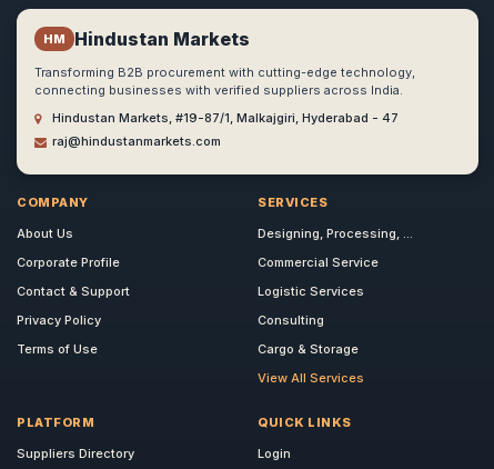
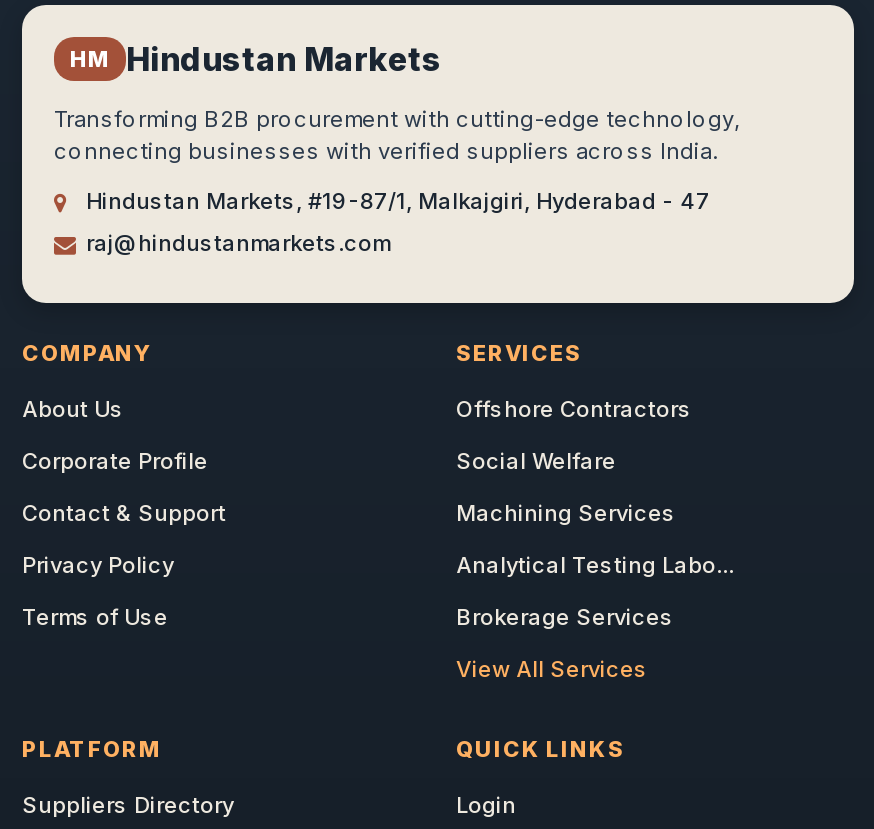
- Designing, Processing, ...
+ Offshore Contractors

- Commercial Service
+ Social Welfare

- Logistic Services
+ Machining Services

- Consulting
+ Analytical Testing Labo...

- Cargo & Storage
+ Brokerage Services
